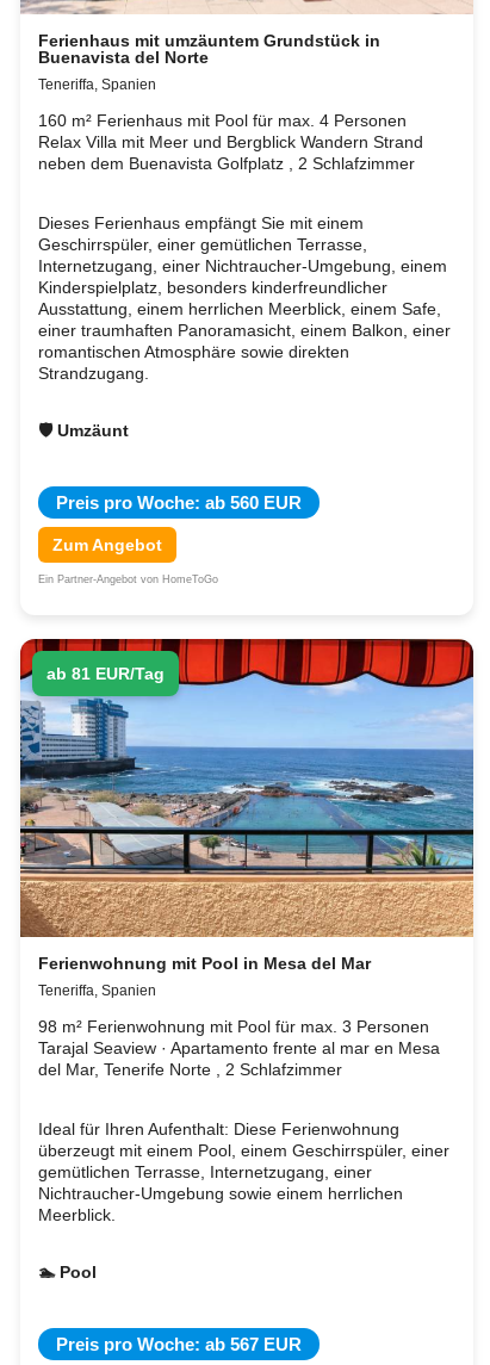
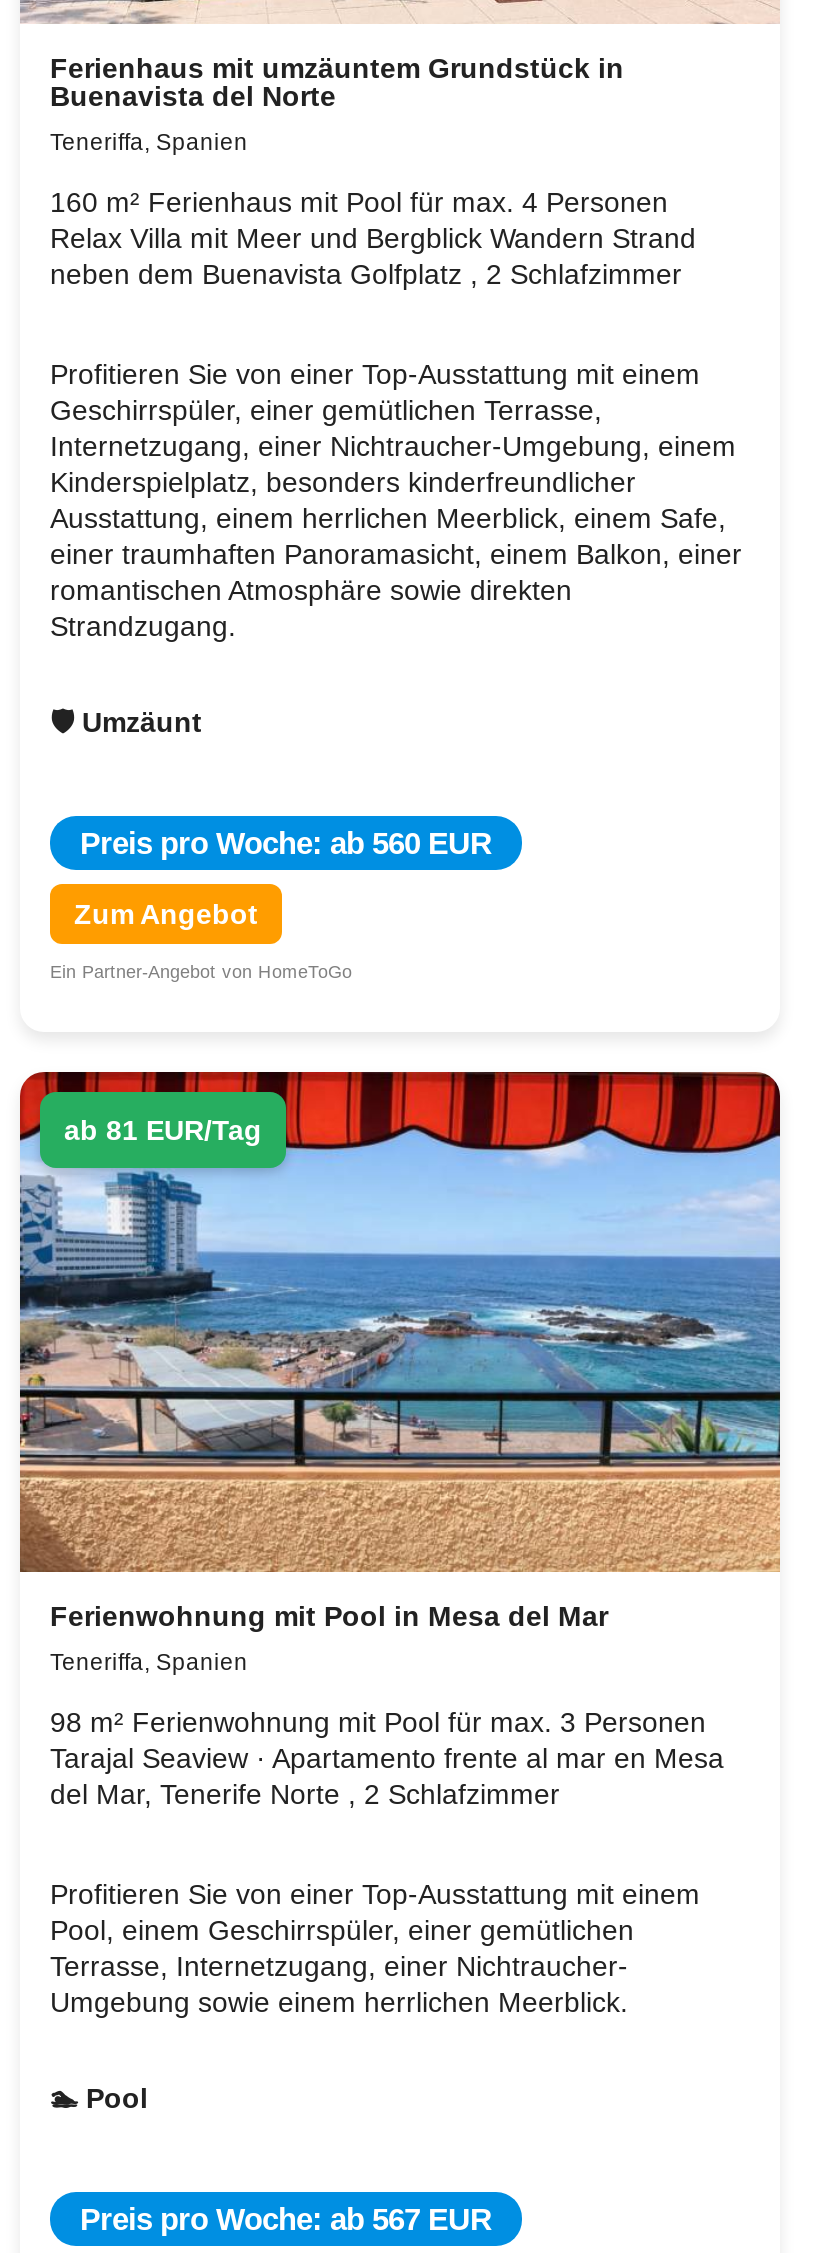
- Dieses Ferienhaus empfängt Sie mit einem
+ Profitieren Sie von einer Top-Ausstattung mit einem

- Ideal für Ihren Aufenthalt: Diese Ferienwohnung
- überzeugt mit einem Pool, einem Geschirrspüler, einer
- gemütlichen Terrasse, Internetzugang, einer
- Nichtraucher-Umgebung sowie einem herrlichen
- Meerblick.
+ Profitieren Sie von einer Top-Ausstattung mit einem
+ Pool, einem Geschirrspüler, einer gemütlichen
+ Terrasse, Internetzugang, einer Nichtraucher-
+ Umgebung sowie einem herrlichen Meerblick.
